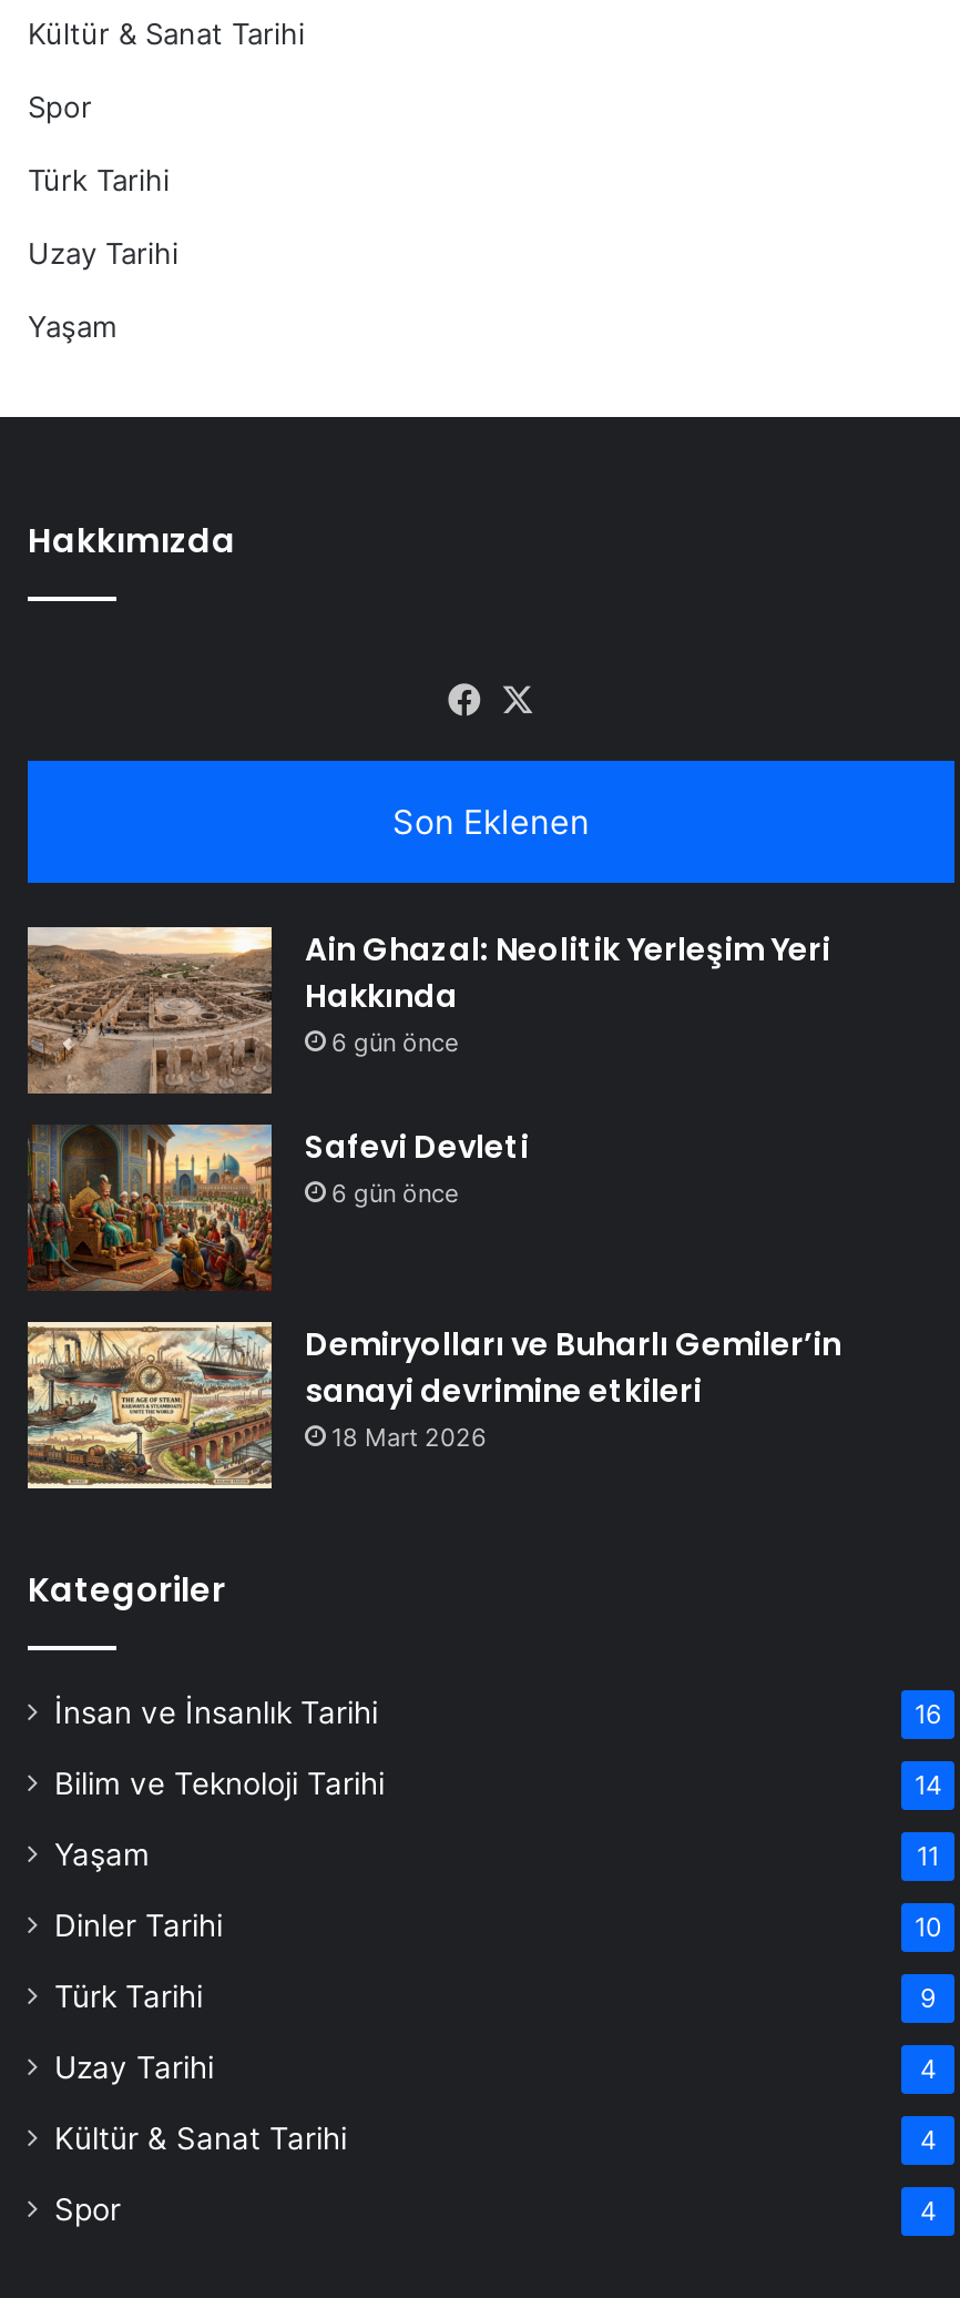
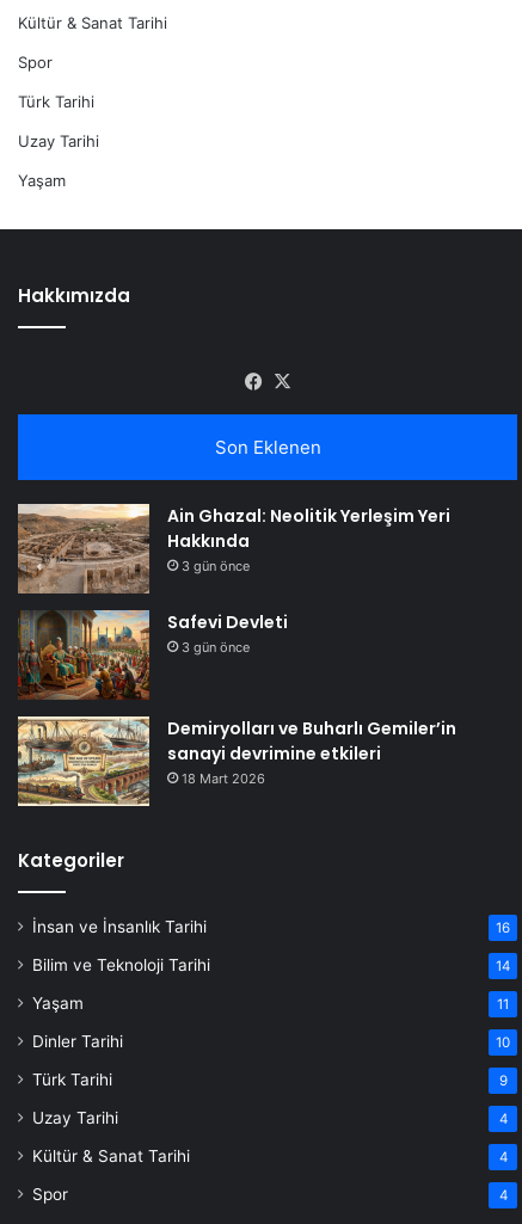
- 6 gün önce
+ 3 gün önce

- 6 gün önce
+ 3 gün önce
